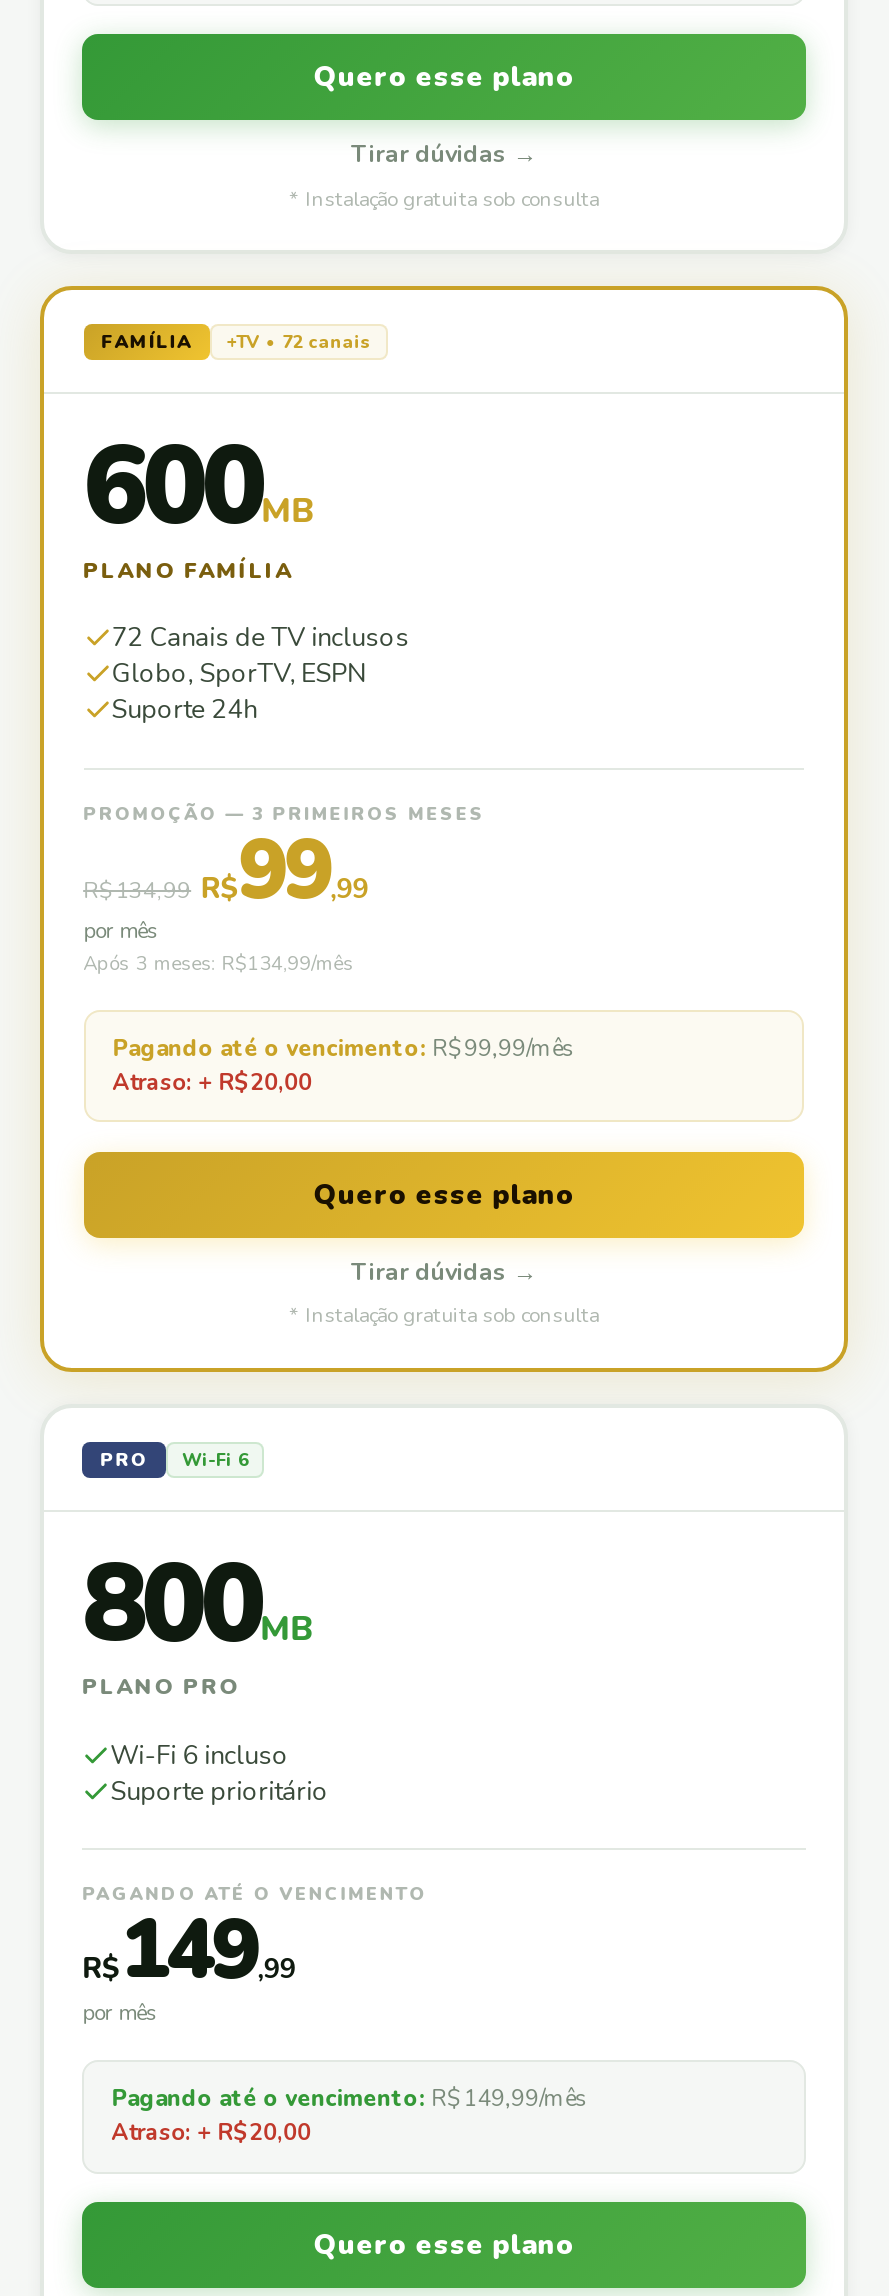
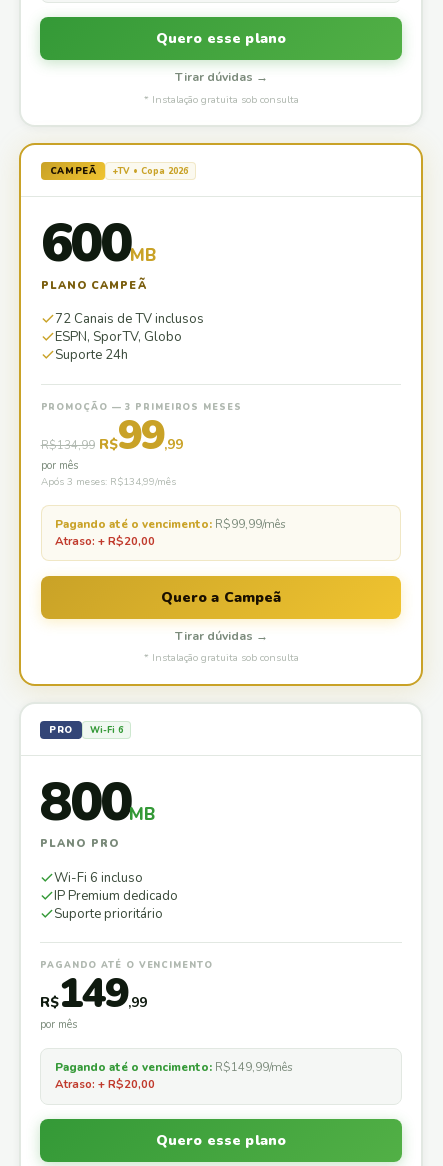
- FAMÍLIA
- +TV • 72 canais
+ CAMPEÃ
+ +TV • Copa 2026

- PLANO FAMÍLIA
+ PLANO CAMPEÃ

- Globo, SporTV, ESPN
+ ESPN, SporTV, Globo

- Quero esse plano
+ Quero a Campeã

+ IP Premium dedicado
